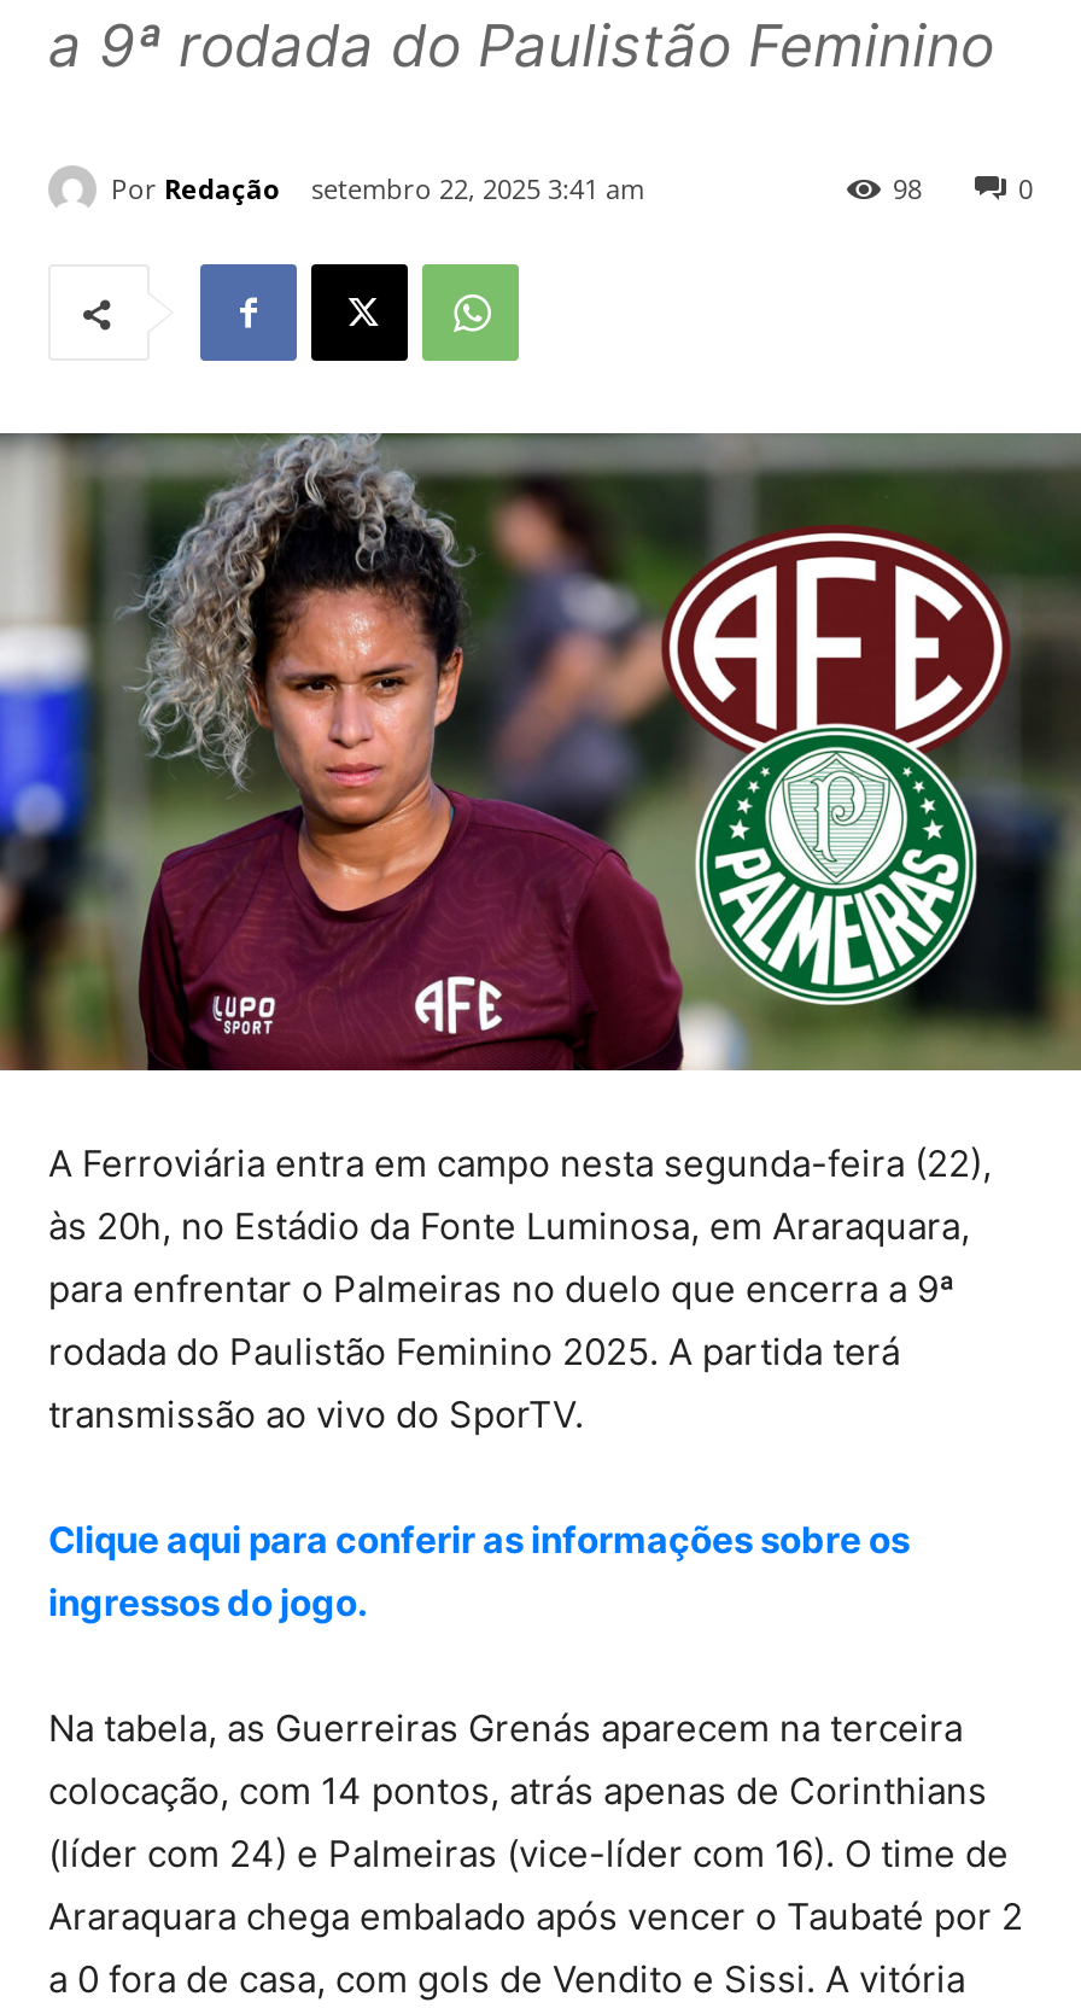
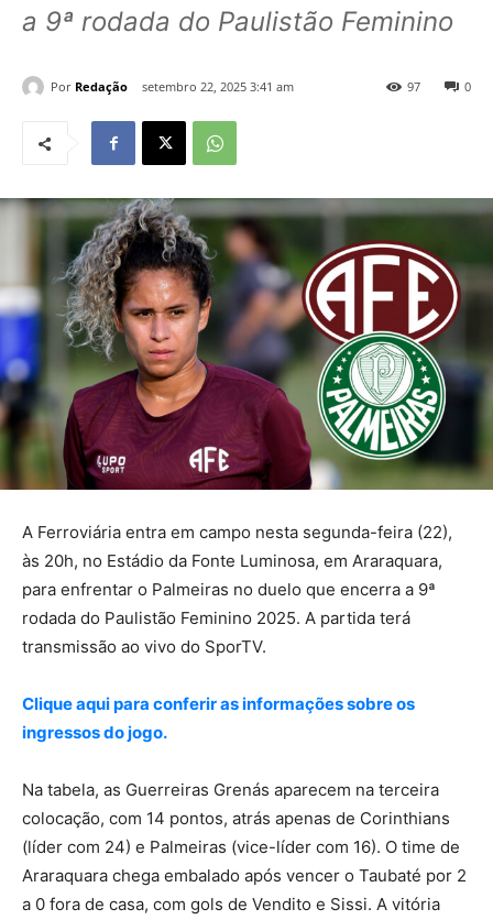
- 98
+ 97
